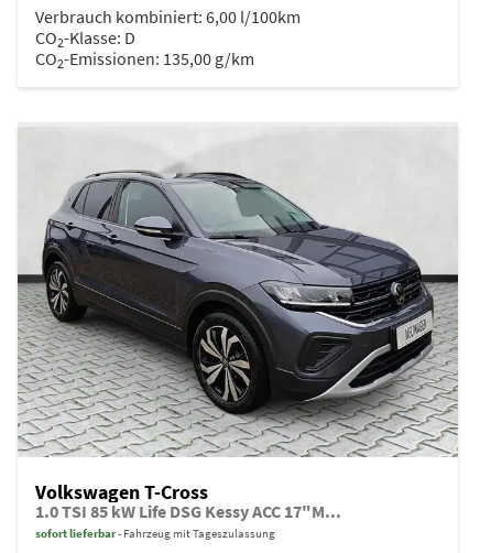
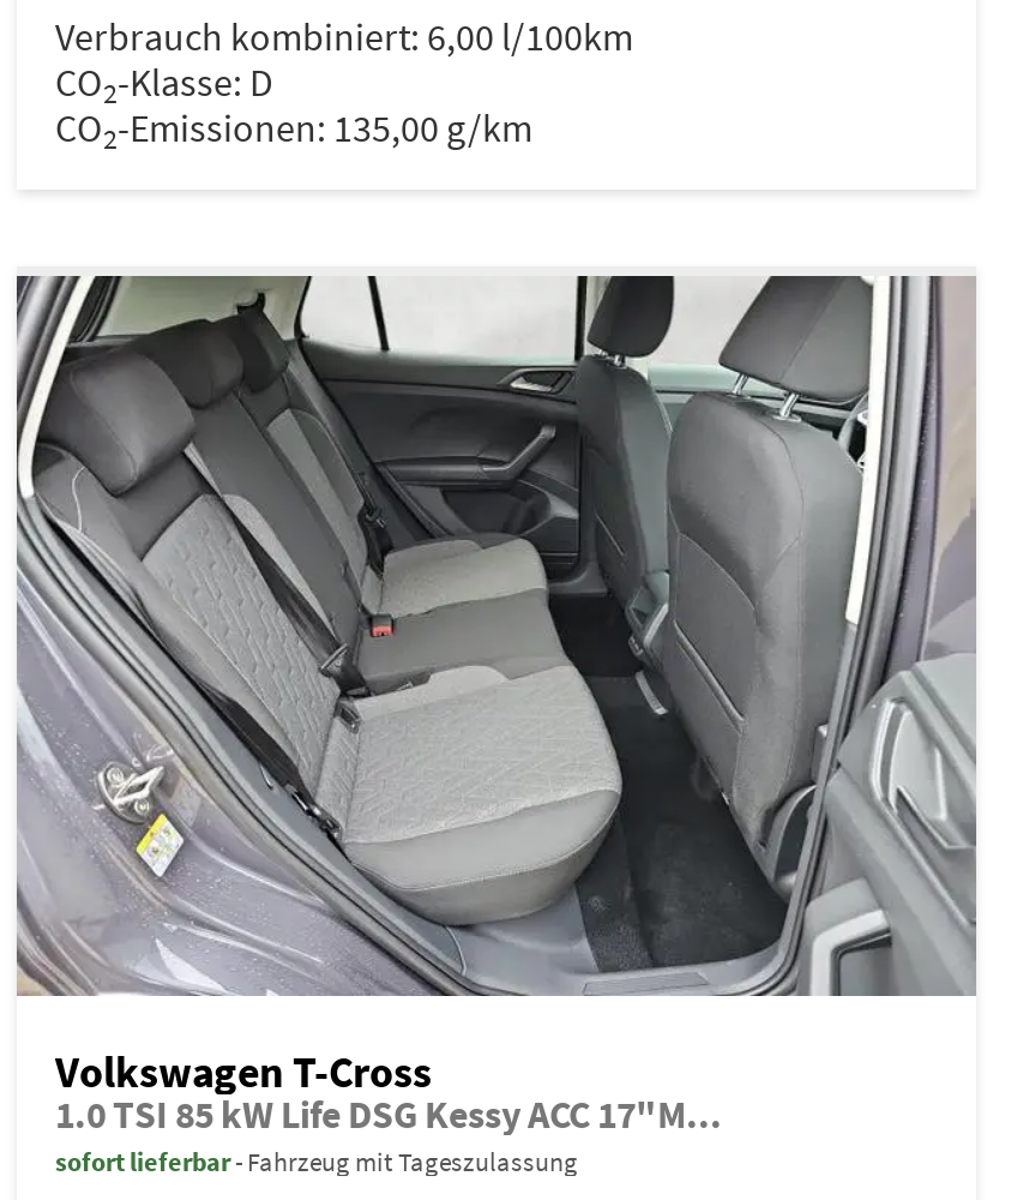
- [image]
+ [image]
